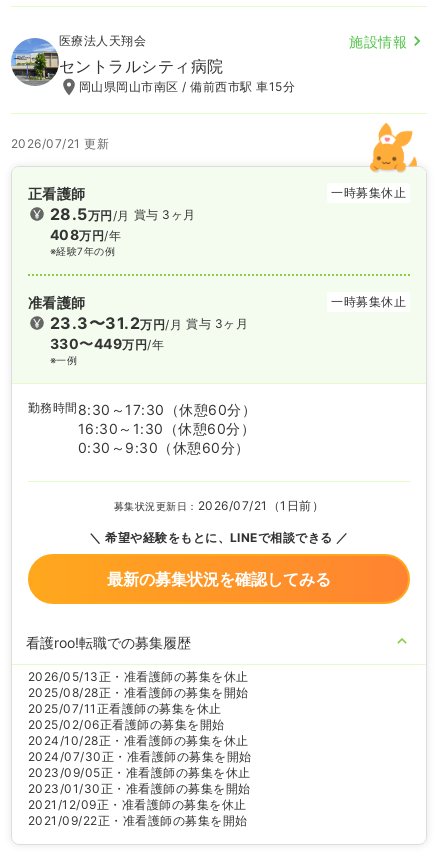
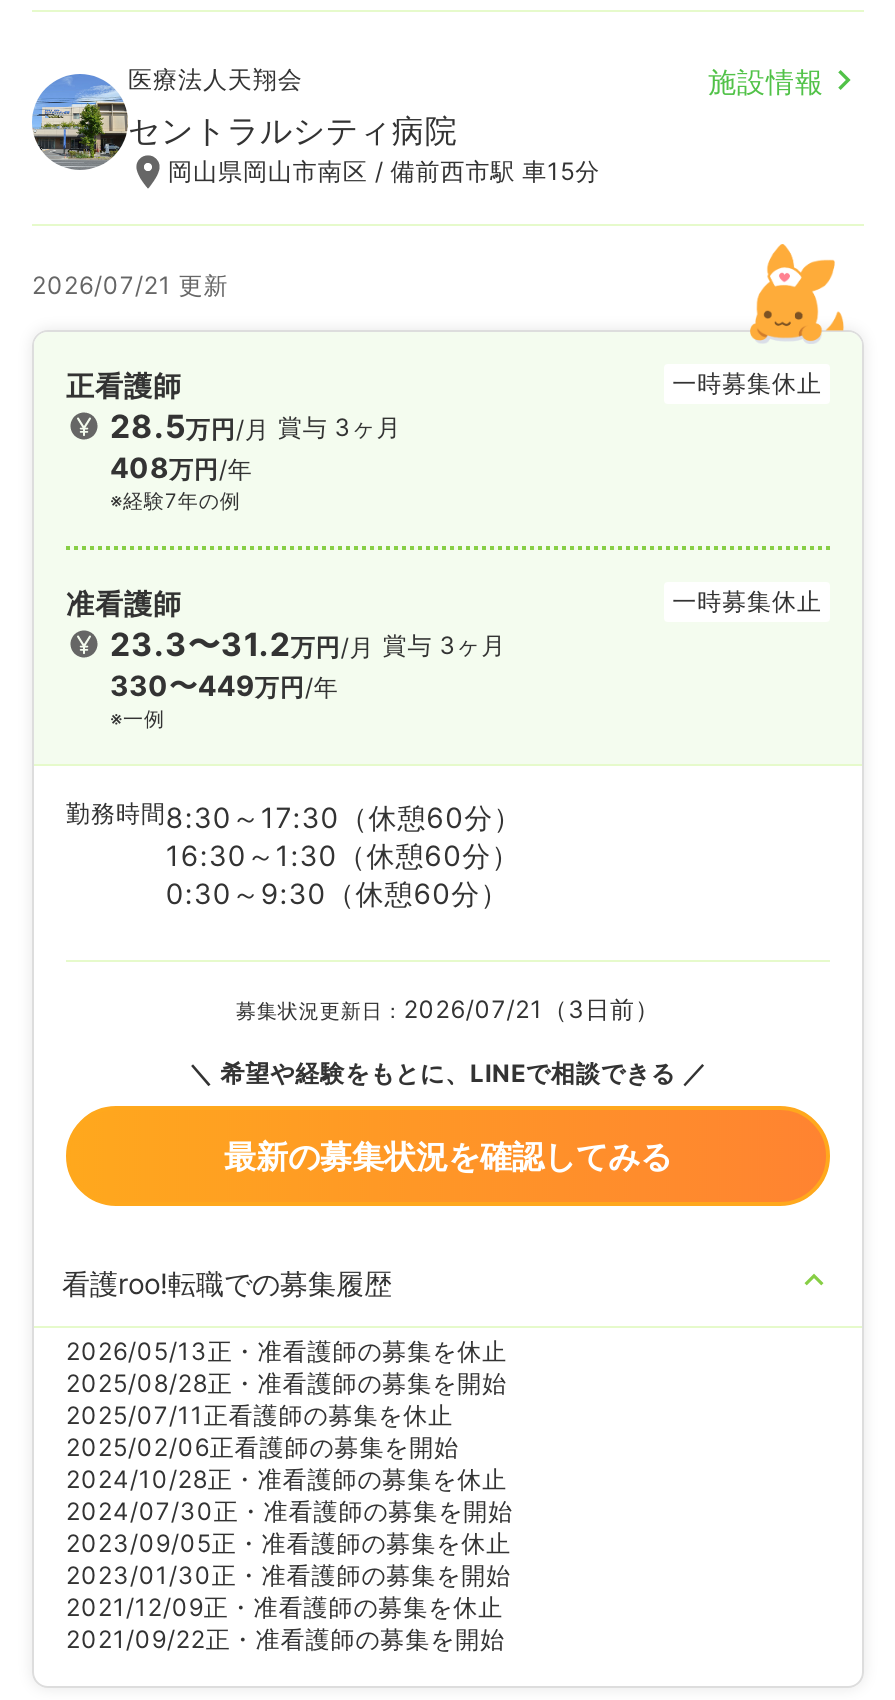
- 募集状況更新日：2026/07/21（1日前）
+ 募集状況更新日：2026/07/21（3日前）
